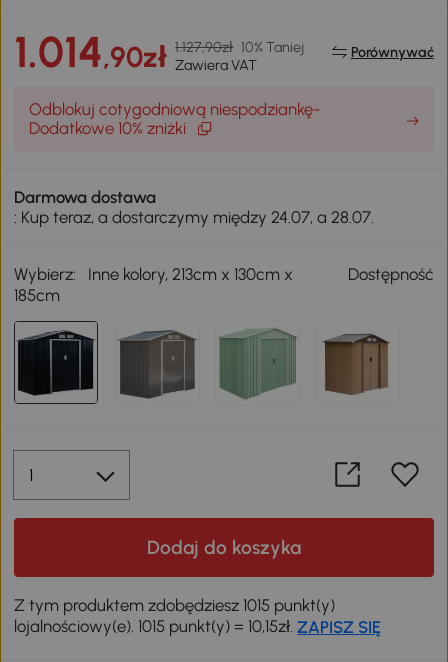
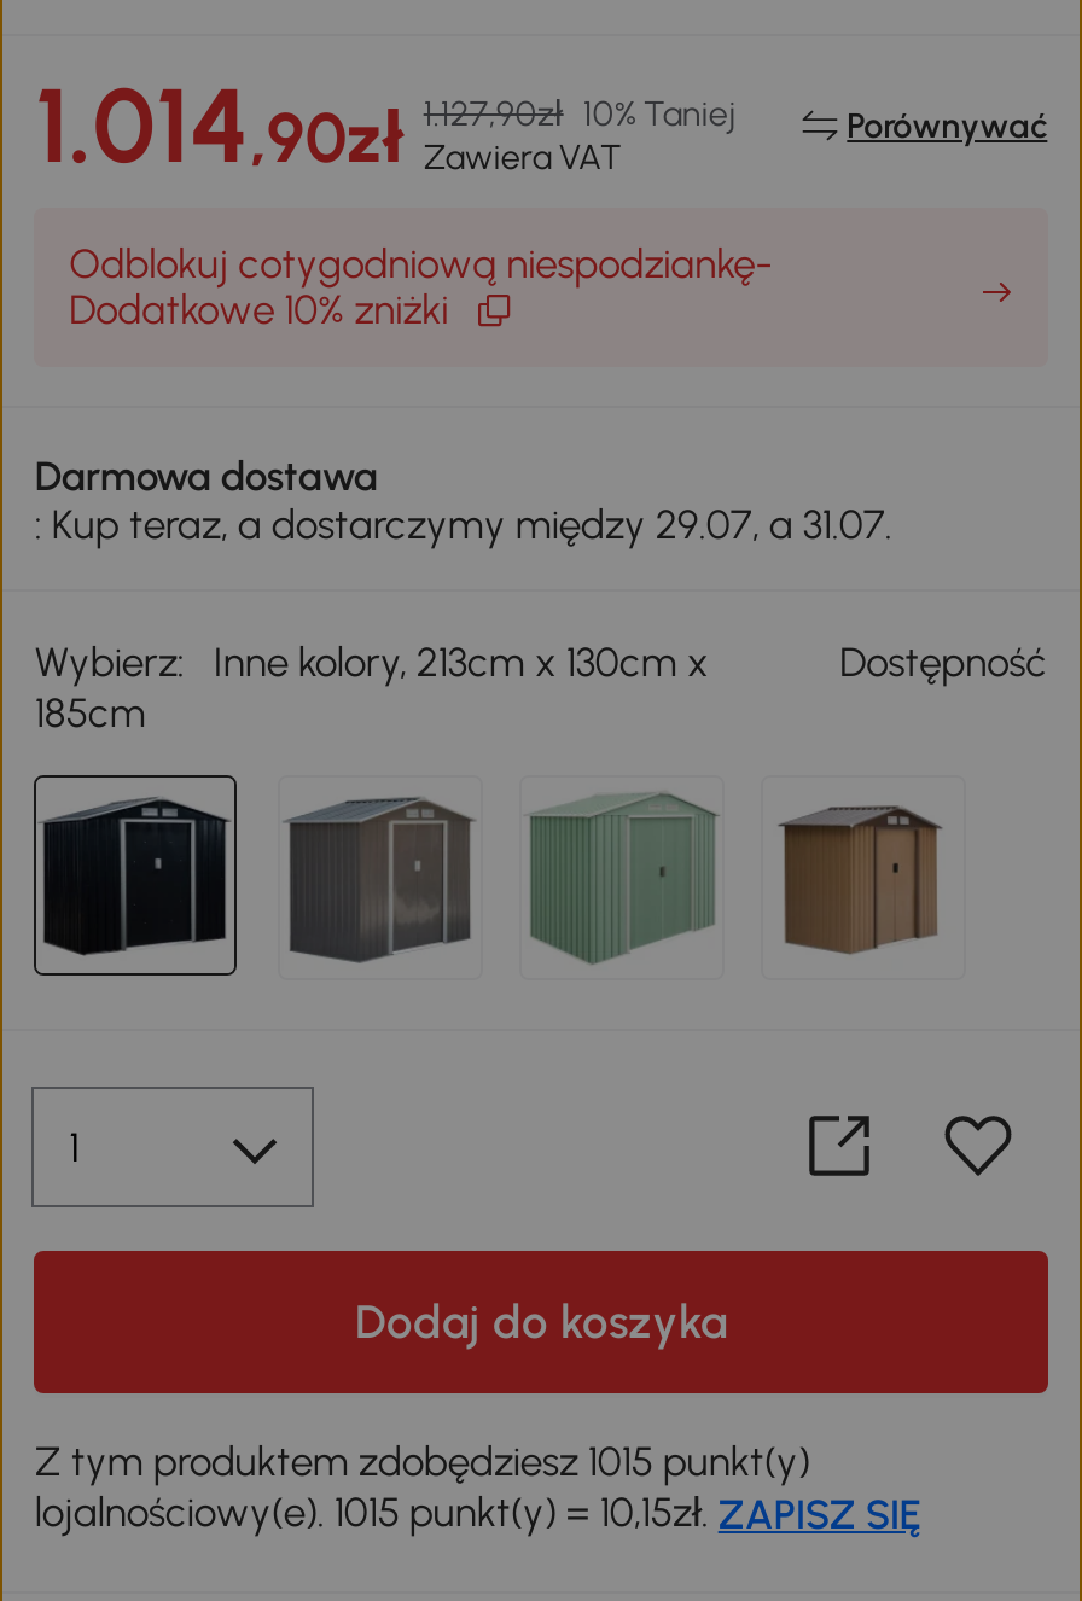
- : Kup teraz, a dostarczymy między 24.07, a 28.07.
+ : Kup teraz, a dostarczymy między 29.07, a 31.07.
